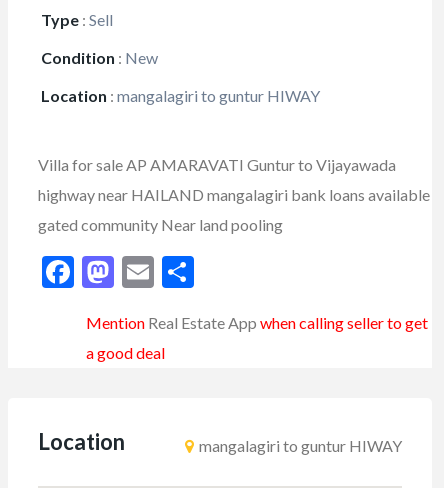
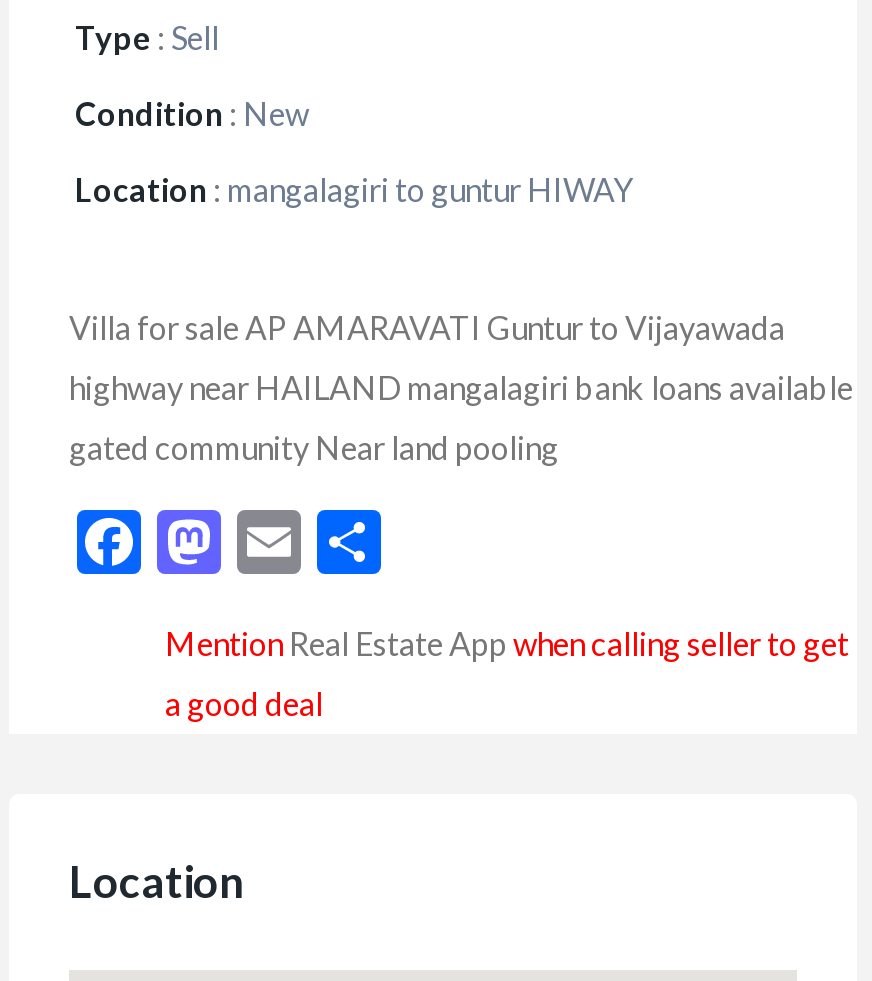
- mangalagiri to guntur HIWAY
